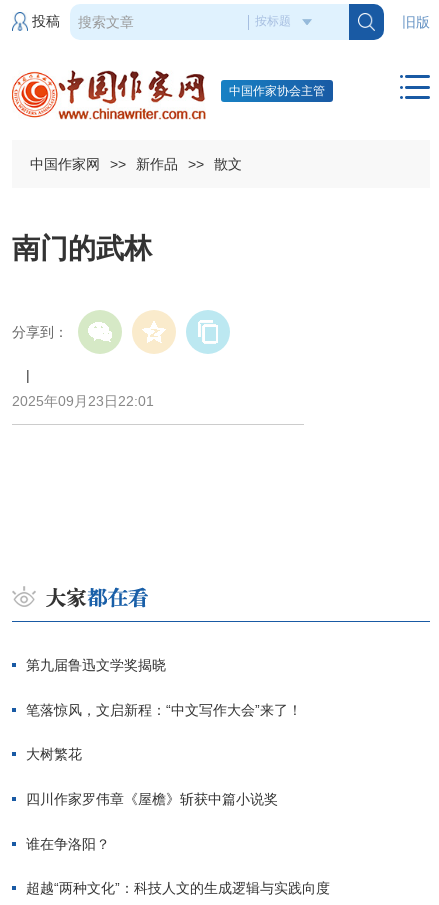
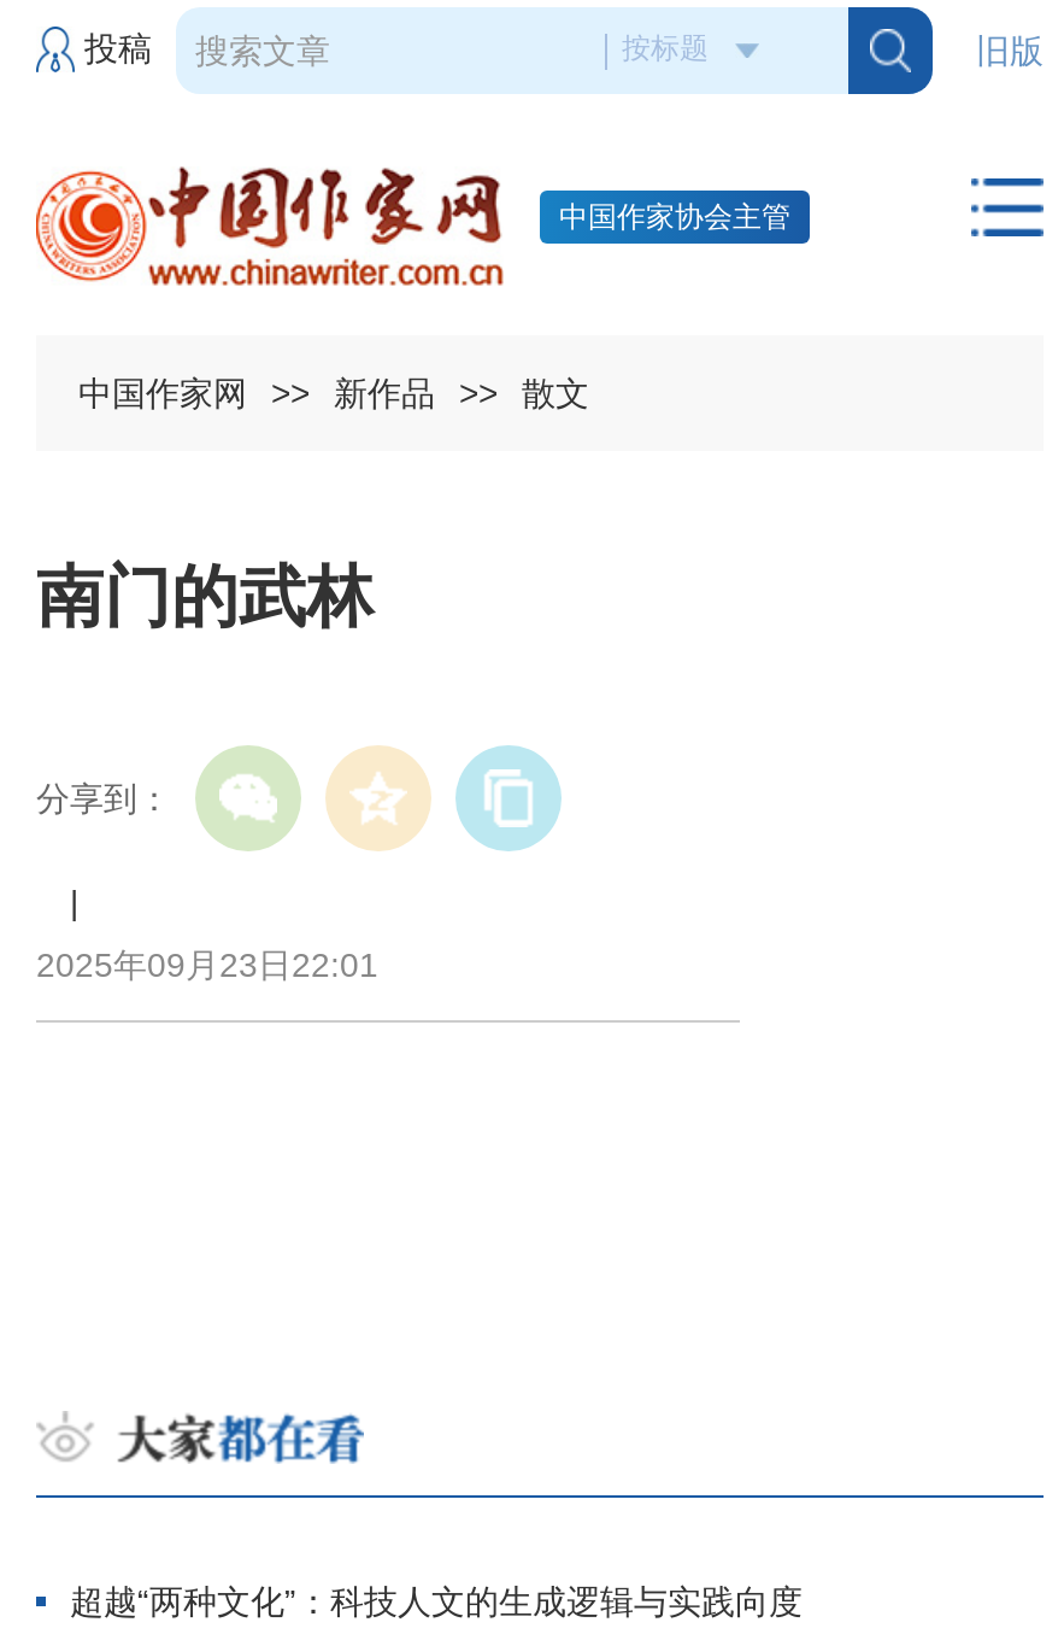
- 第九届鲁迅文学奖揭晓
- 笔落惊风，文启新程：“中文写作大会”来了！
- 大树繁花
- 四川作家罗伟章《屋檐》斩获中篇小说奖
- 谁在争洛阳？
